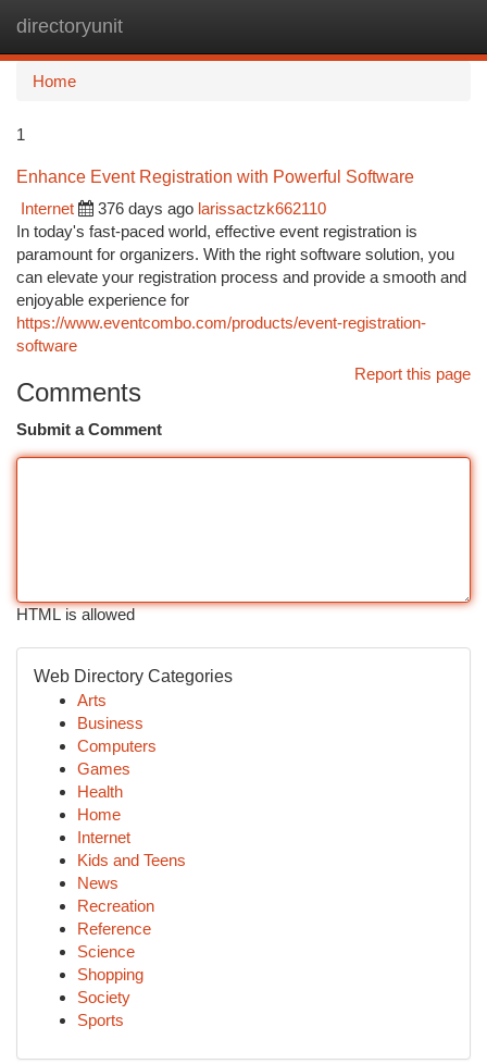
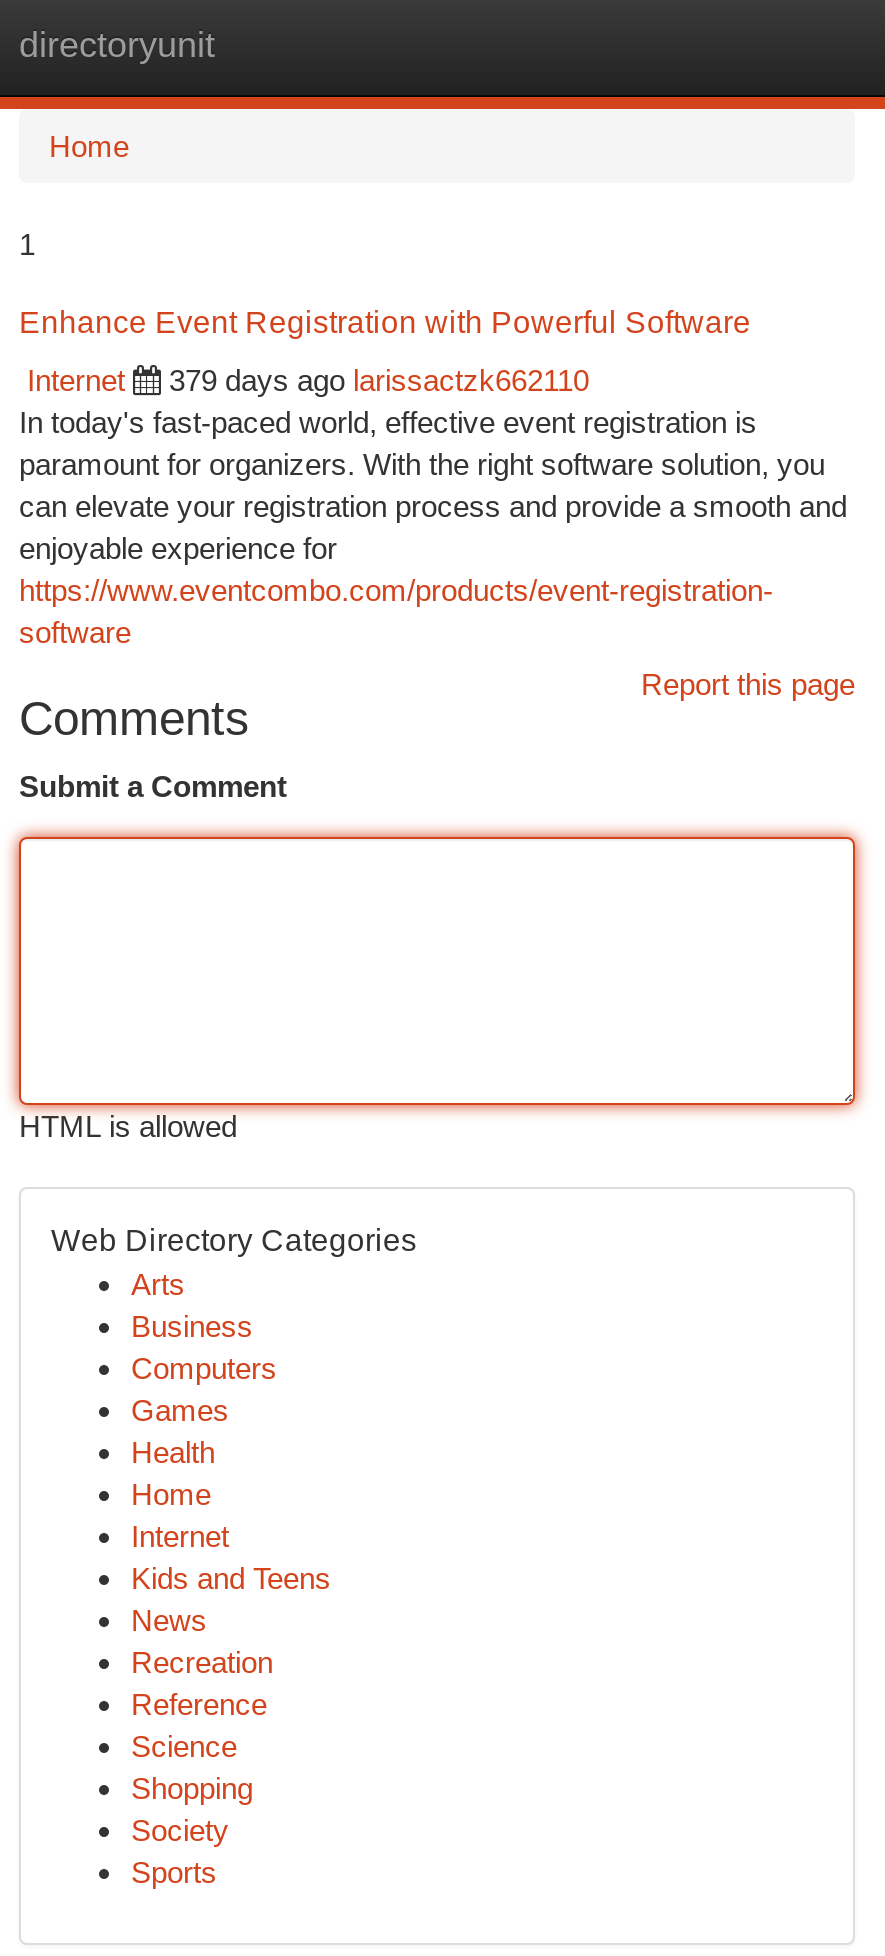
- 376 days ago larissactzk662110
+ 379 days ago larissactzk662110
